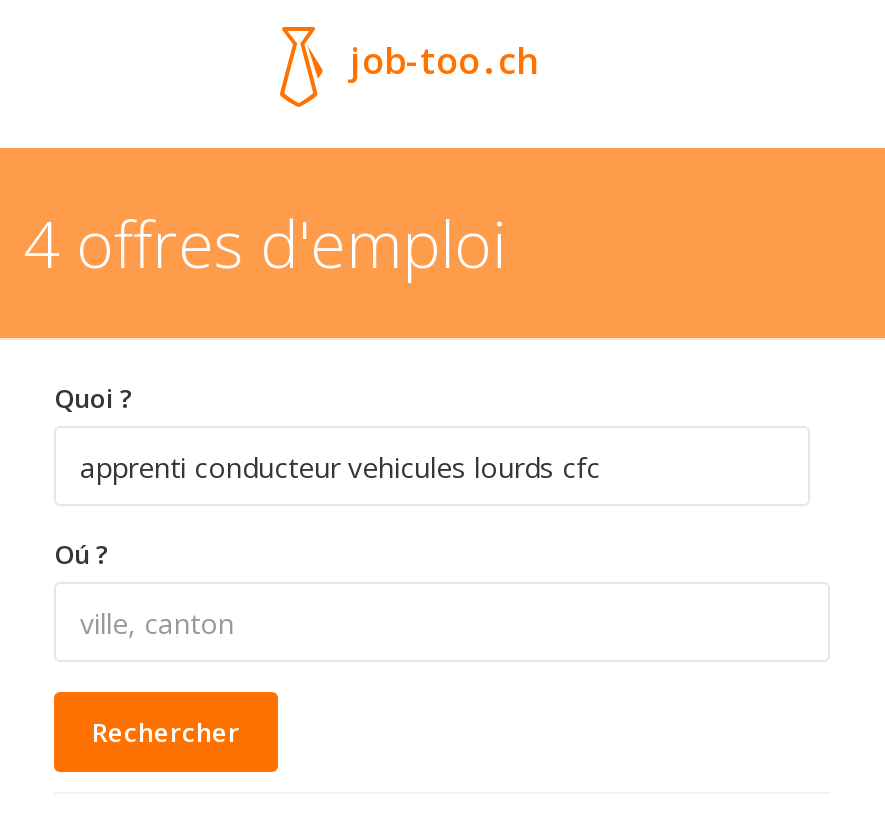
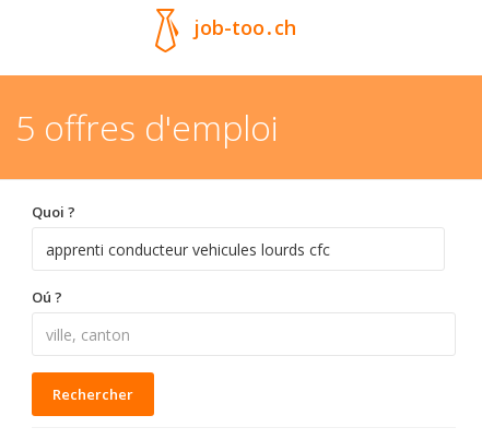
- 4 offres d'emploi
+ 5 offres d'emploi
